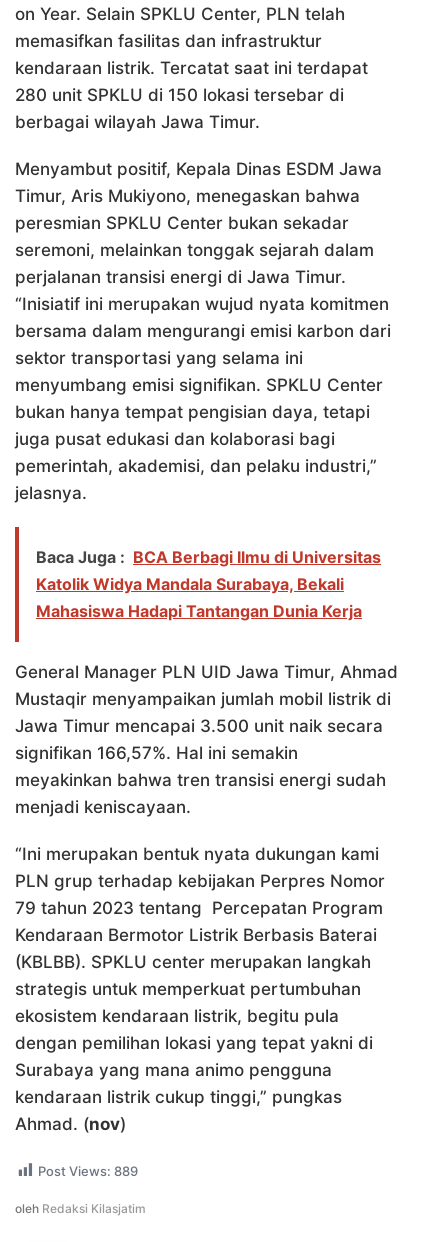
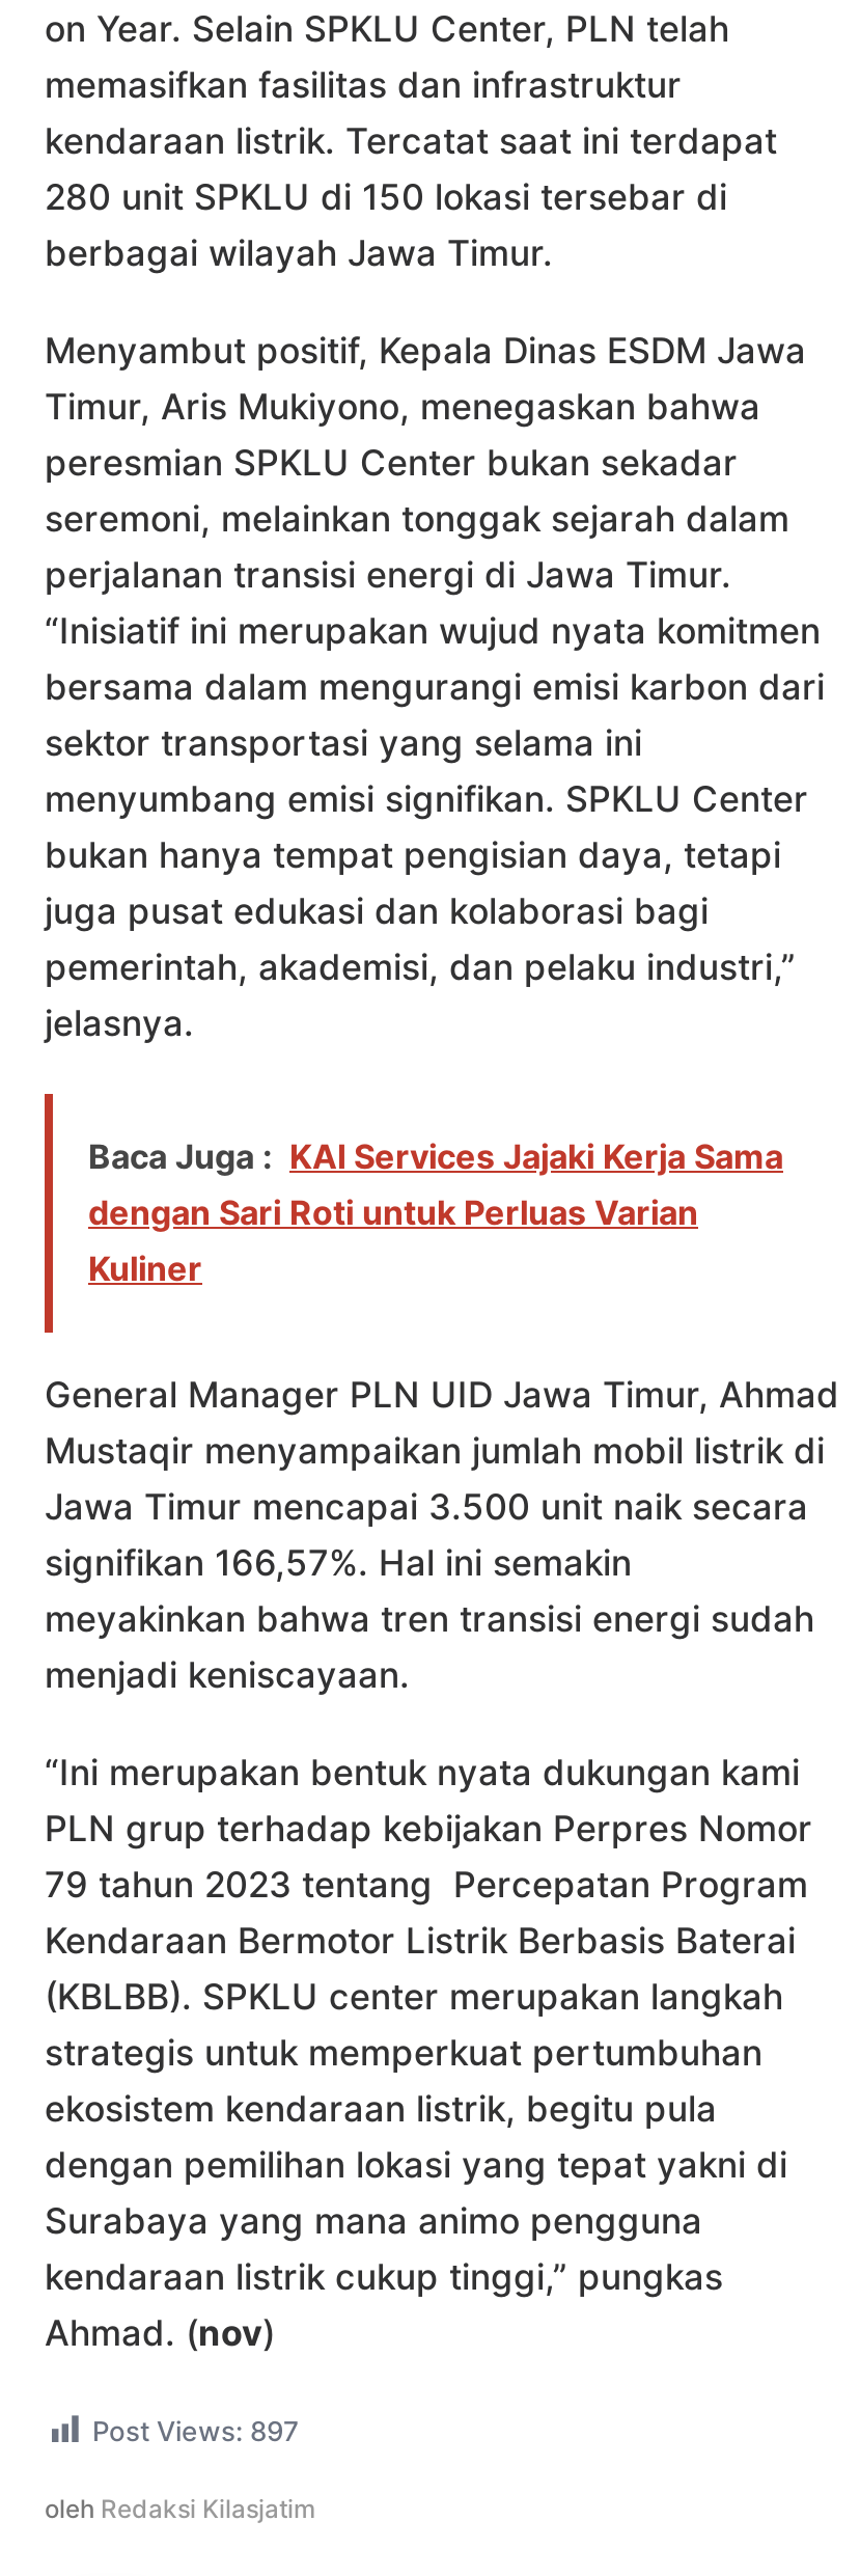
- Baca Juga : BCA Berbagi Ilmu di Universitas
- Katolik Widya Mandala Surabaya, Bekali
- Mahasiswa Hadapi Tantangan Dunia Kerja
+ Baca Juga : KAI Services Jajaki Kerja Sama
+ dengan Sari Roti untuk Perluas Varian
+ Kuliner

- Post Views: 889
+ Post Views: 897
